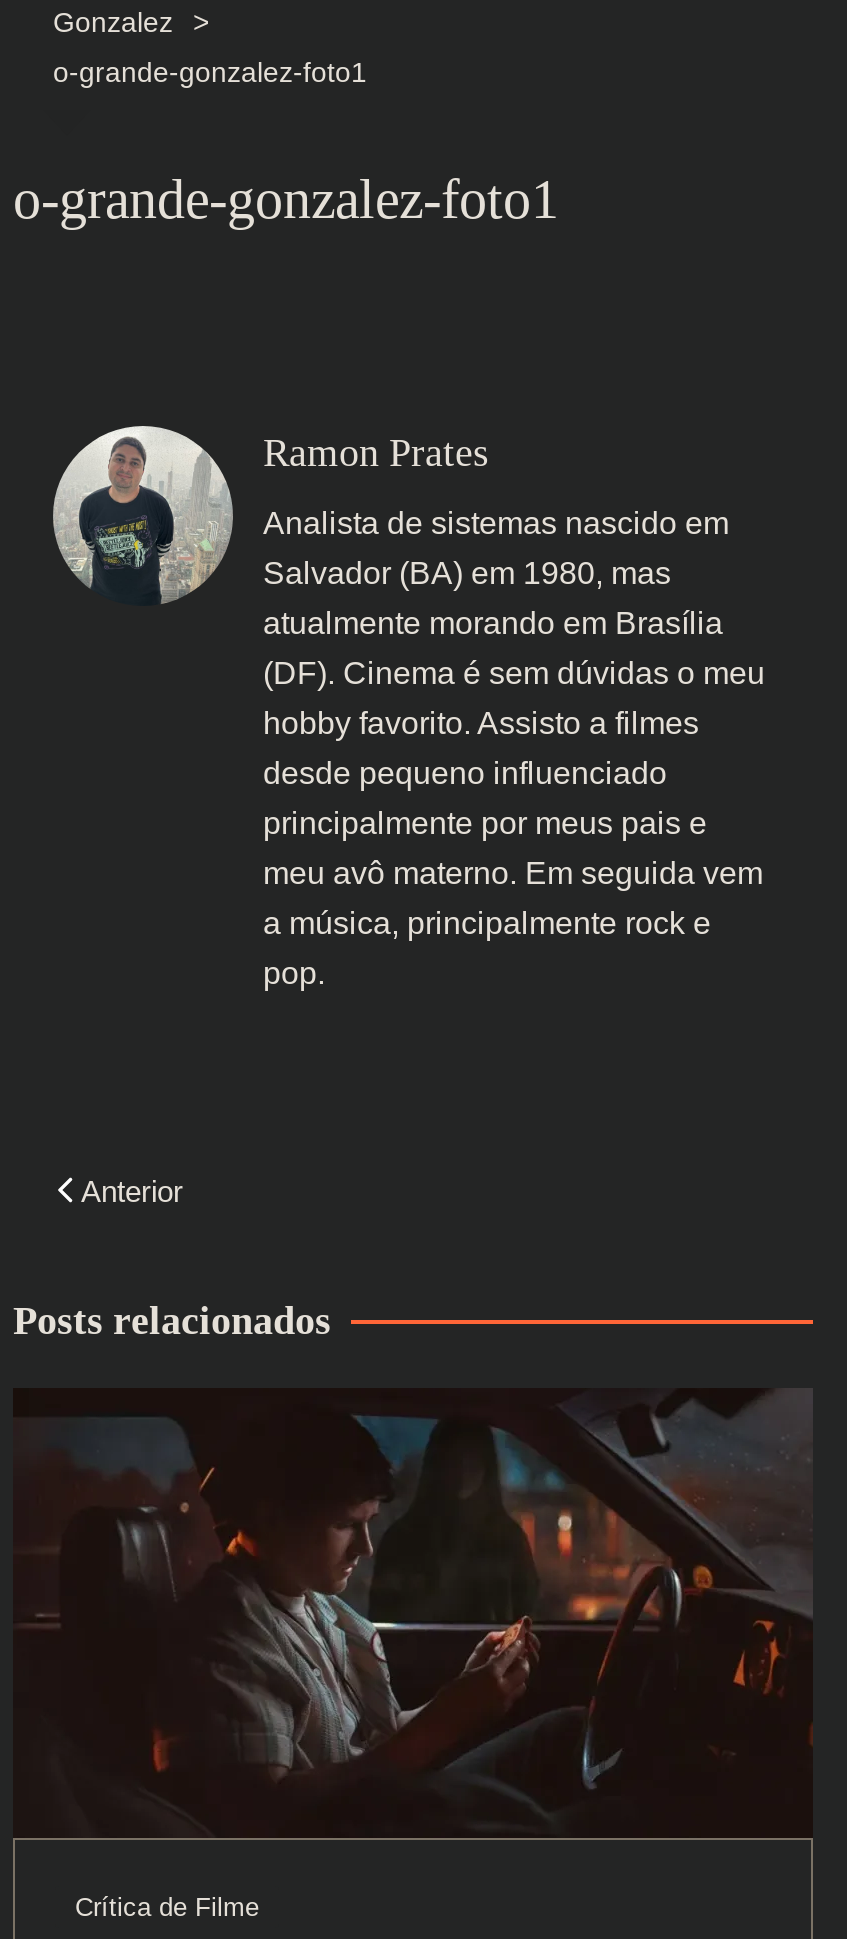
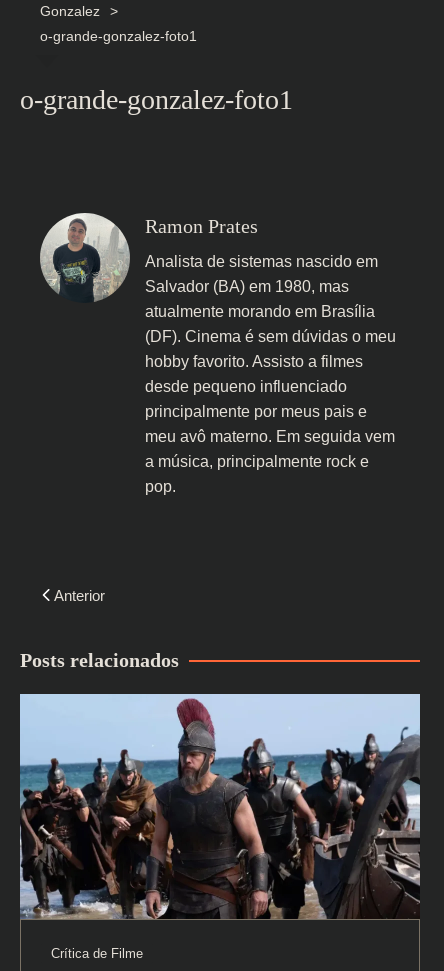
- [image]
+ [image]
